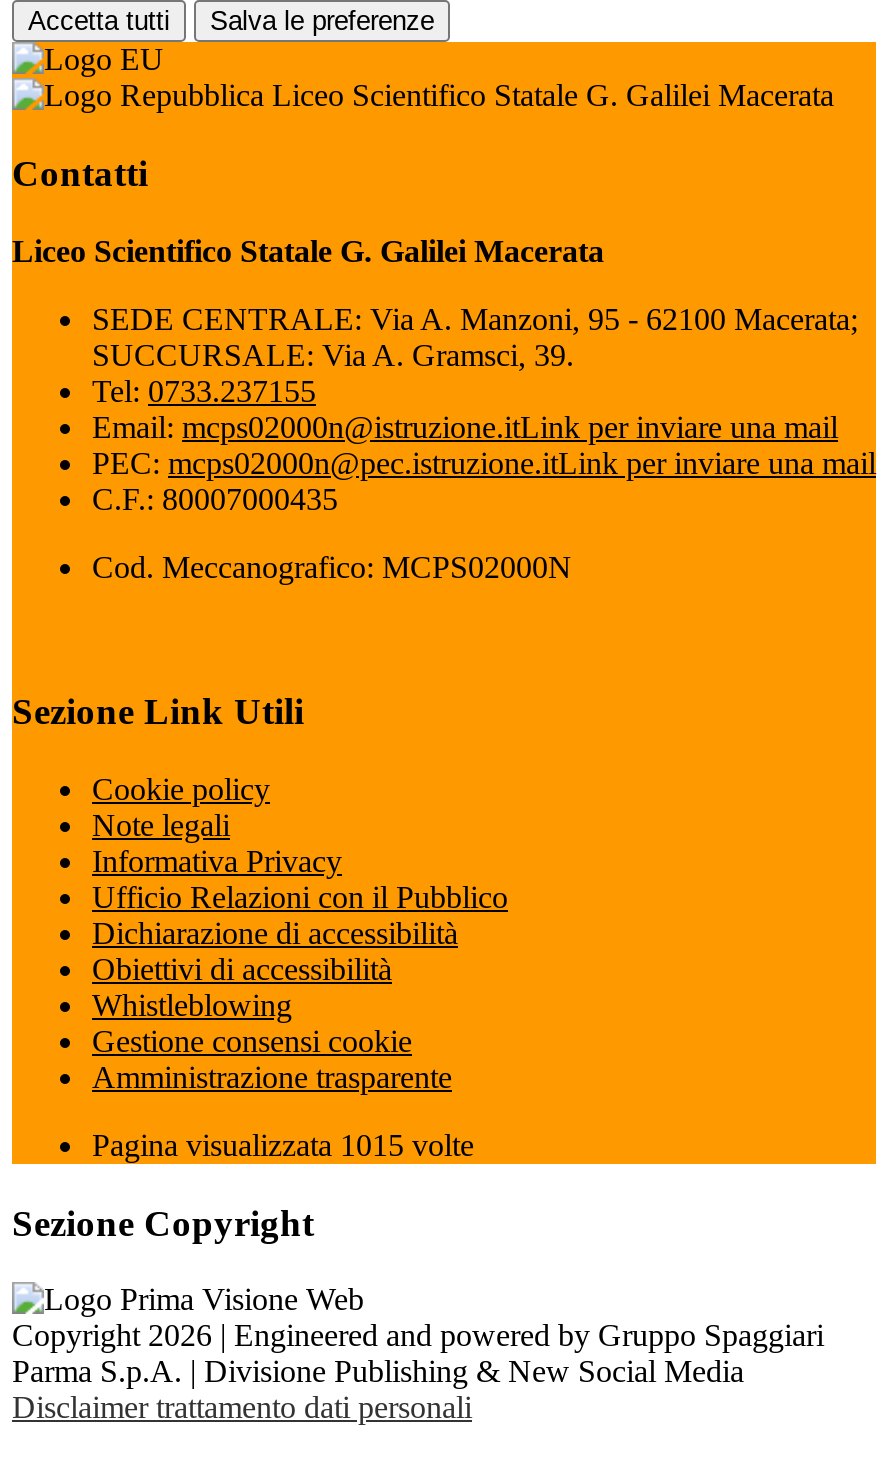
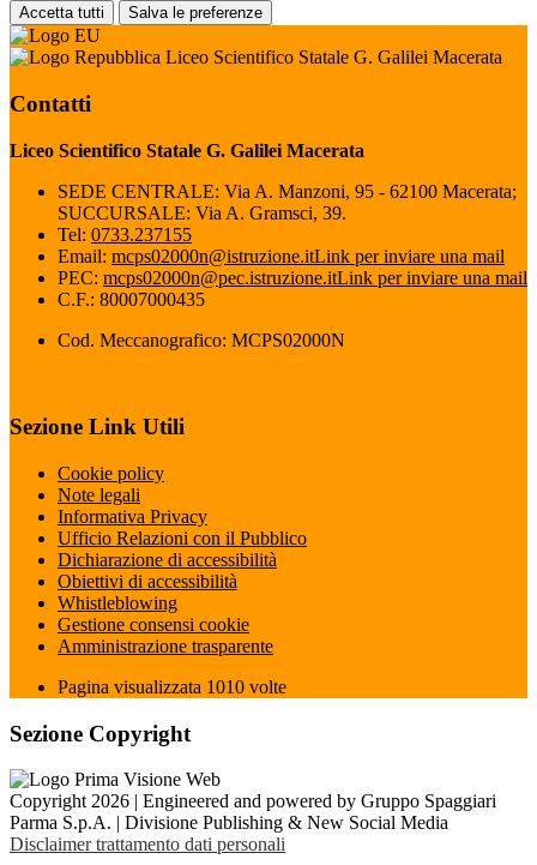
- Pagina visualizzata 1015 volte
+ Pagina visualizzata 1010 volte
